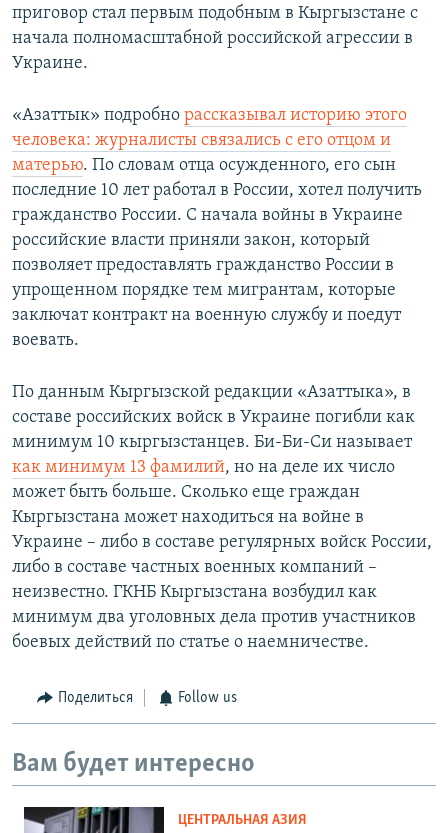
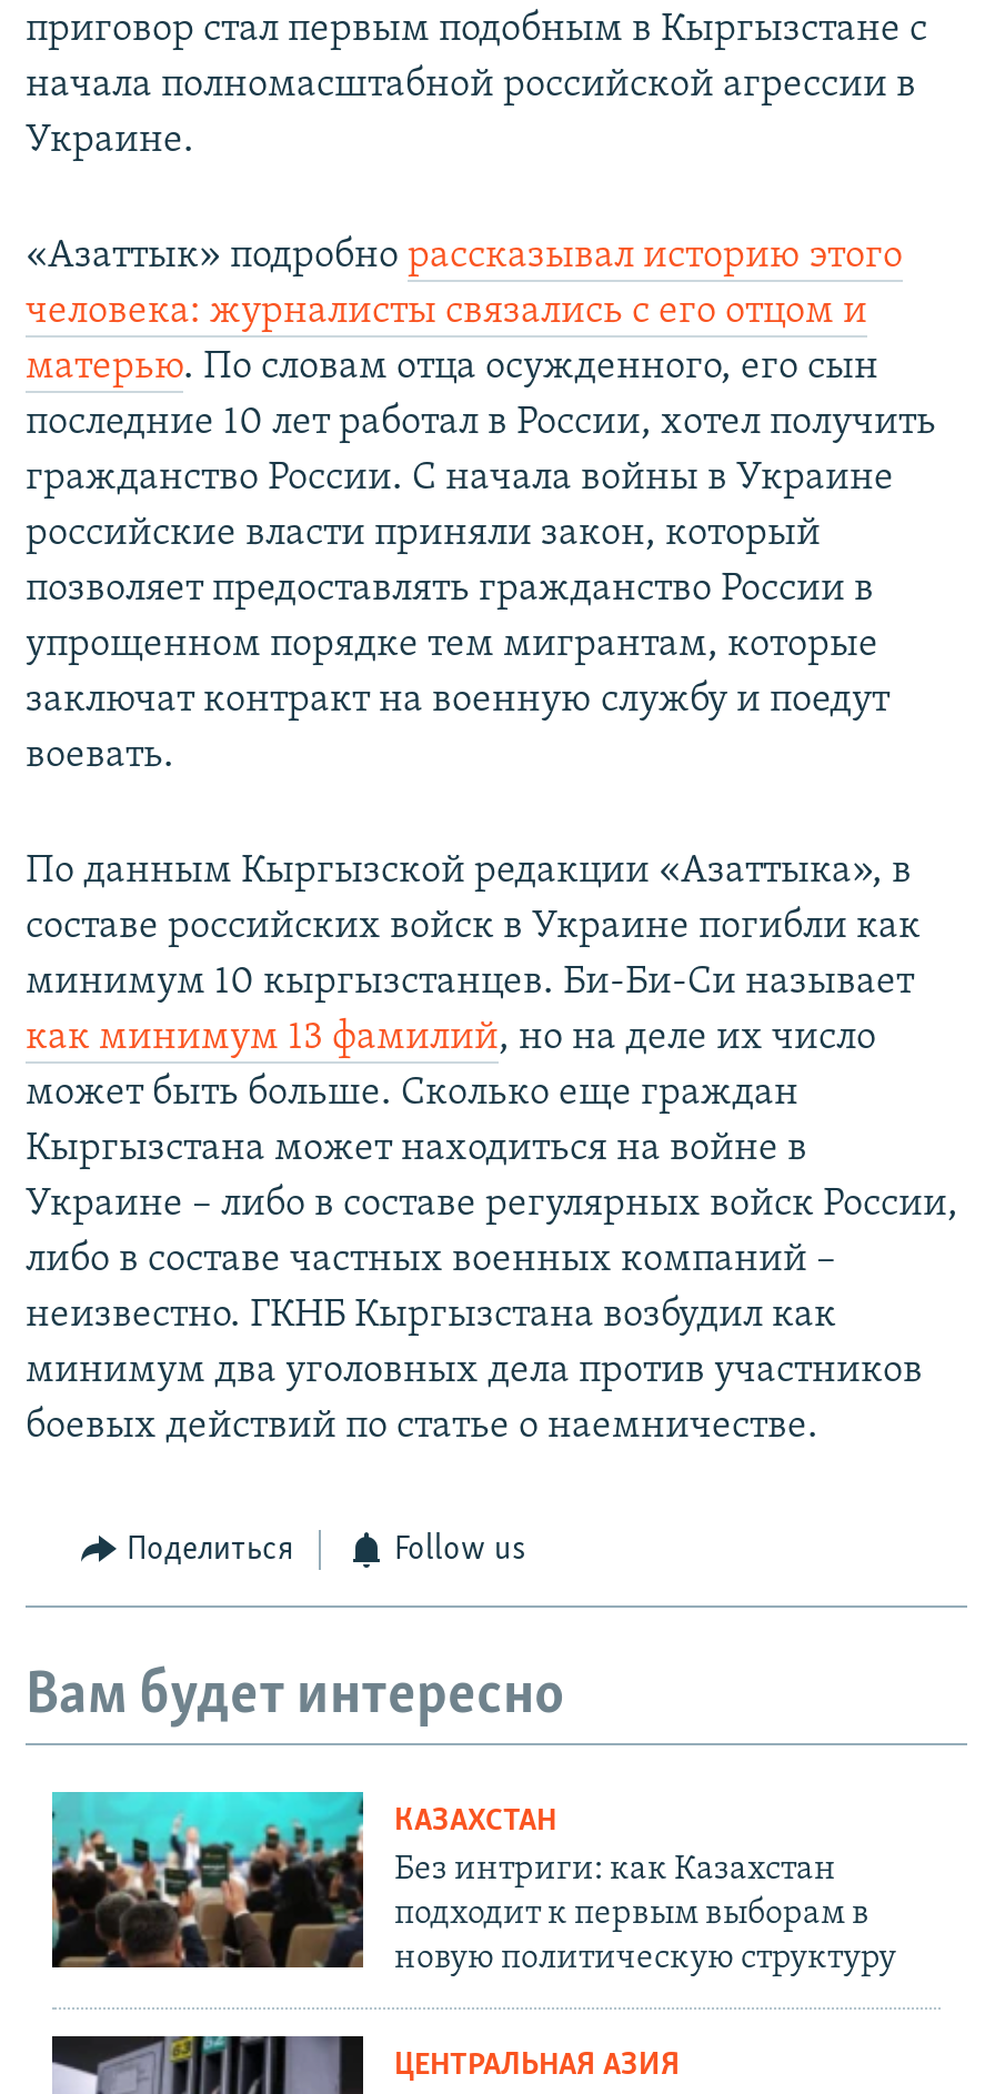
+ [image]
+ КАЗАХСТАН
+ Без интриги: как Казахстан
+ подходит к первым выборам в
+ новую политическую структуру
